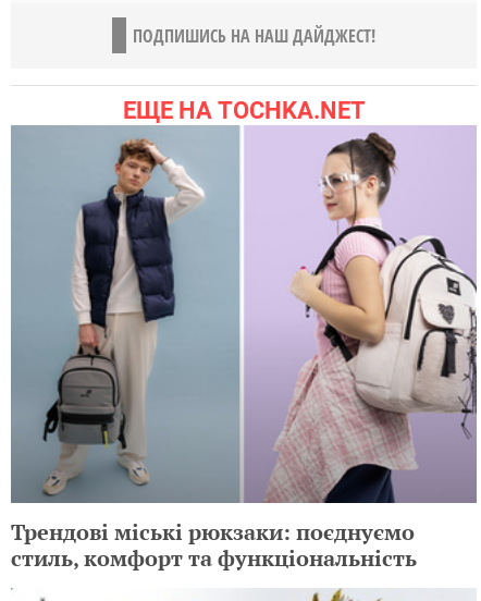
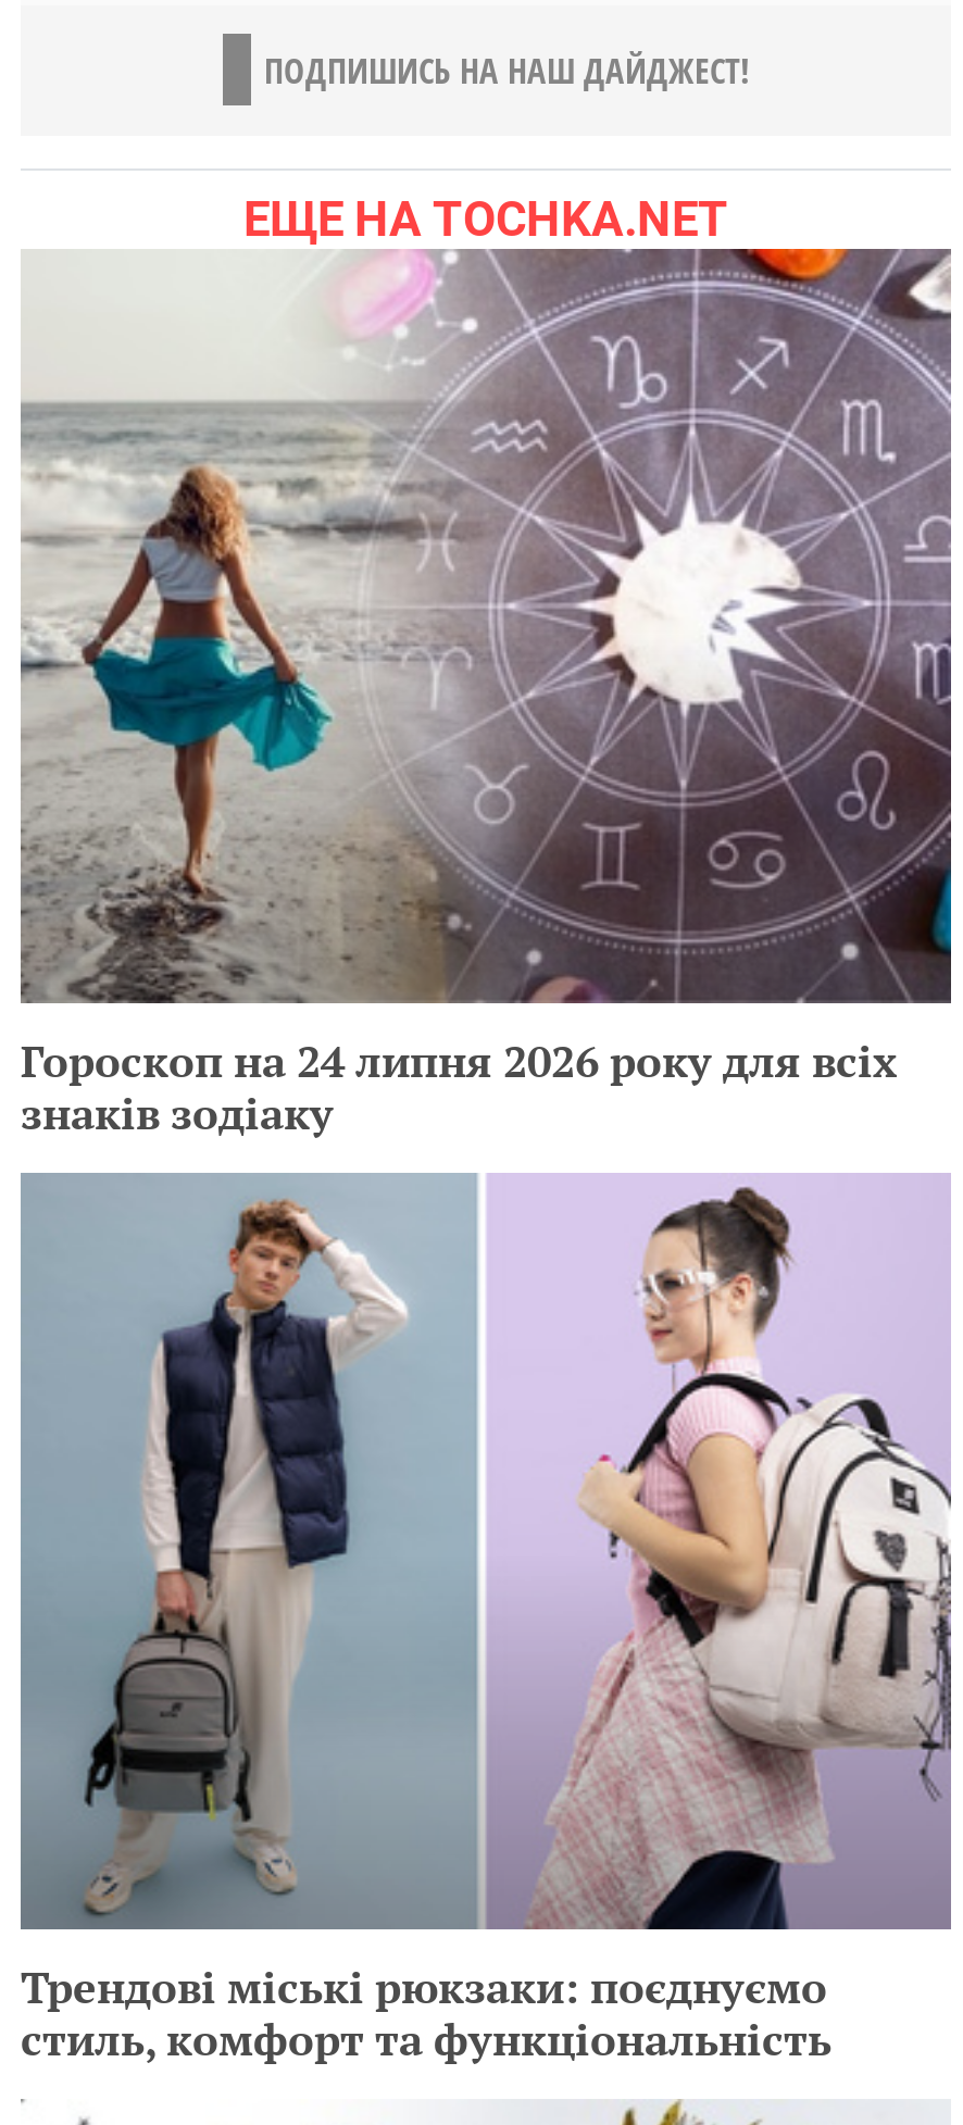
+ [image]
+ Гороскоп на 24 липня 2026 року для всіх
+ знаків зодіаку
